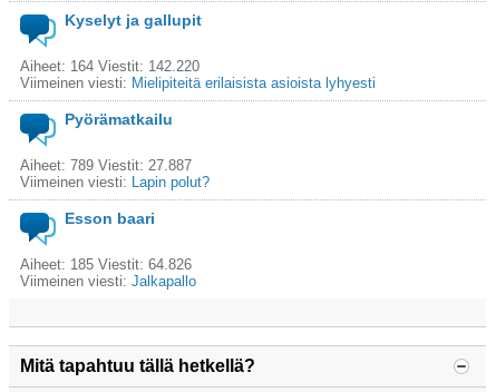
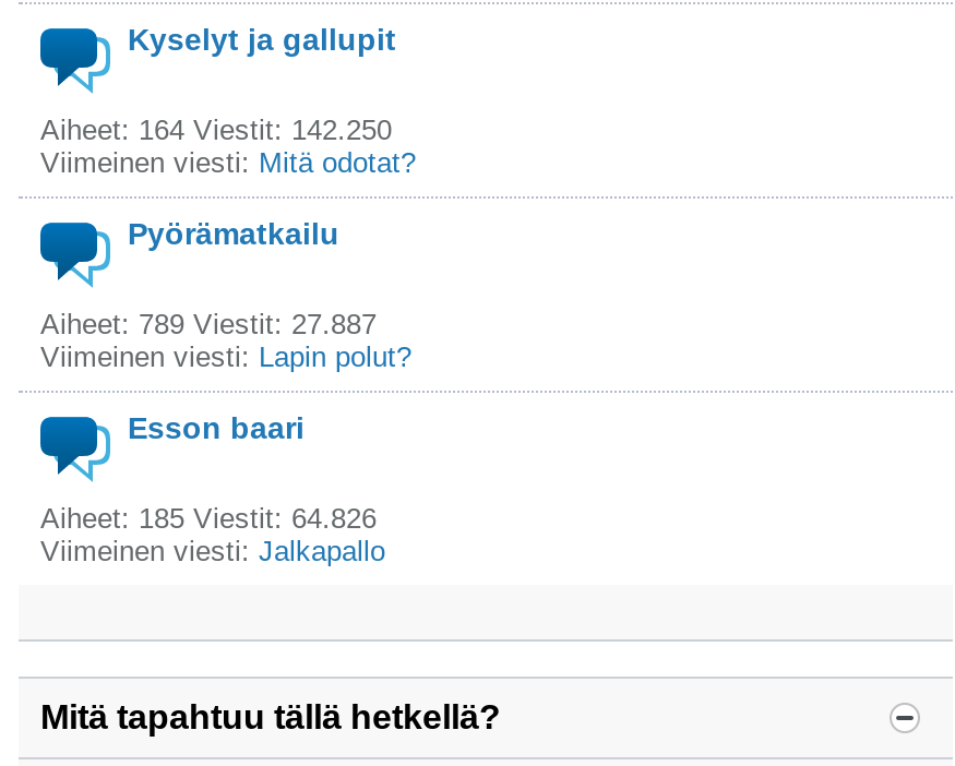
- Aiheet: 164 Viestit: 142.220
- Viimeinen viesti: Mielipiteitä erilaisista asioista lyhyesti
+ Aiheet: 164 Viestit: 142.250
+ Viimeinen viesti: Mitä odotat?
